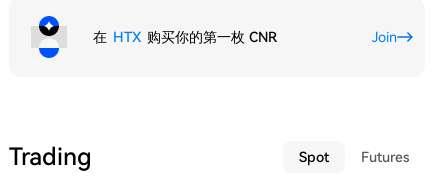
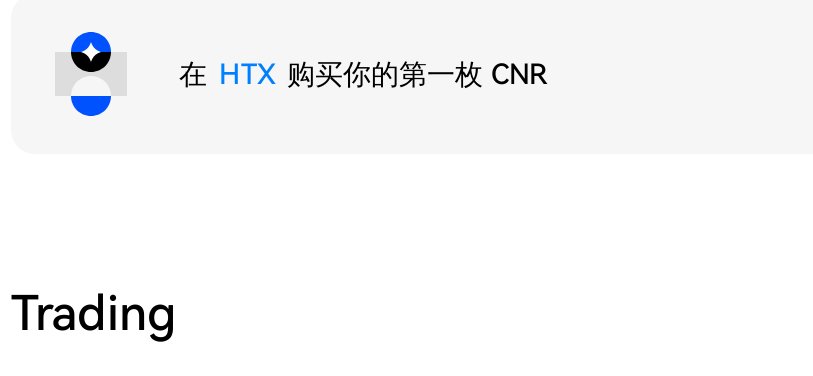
- Join

- Spot
- Futures
